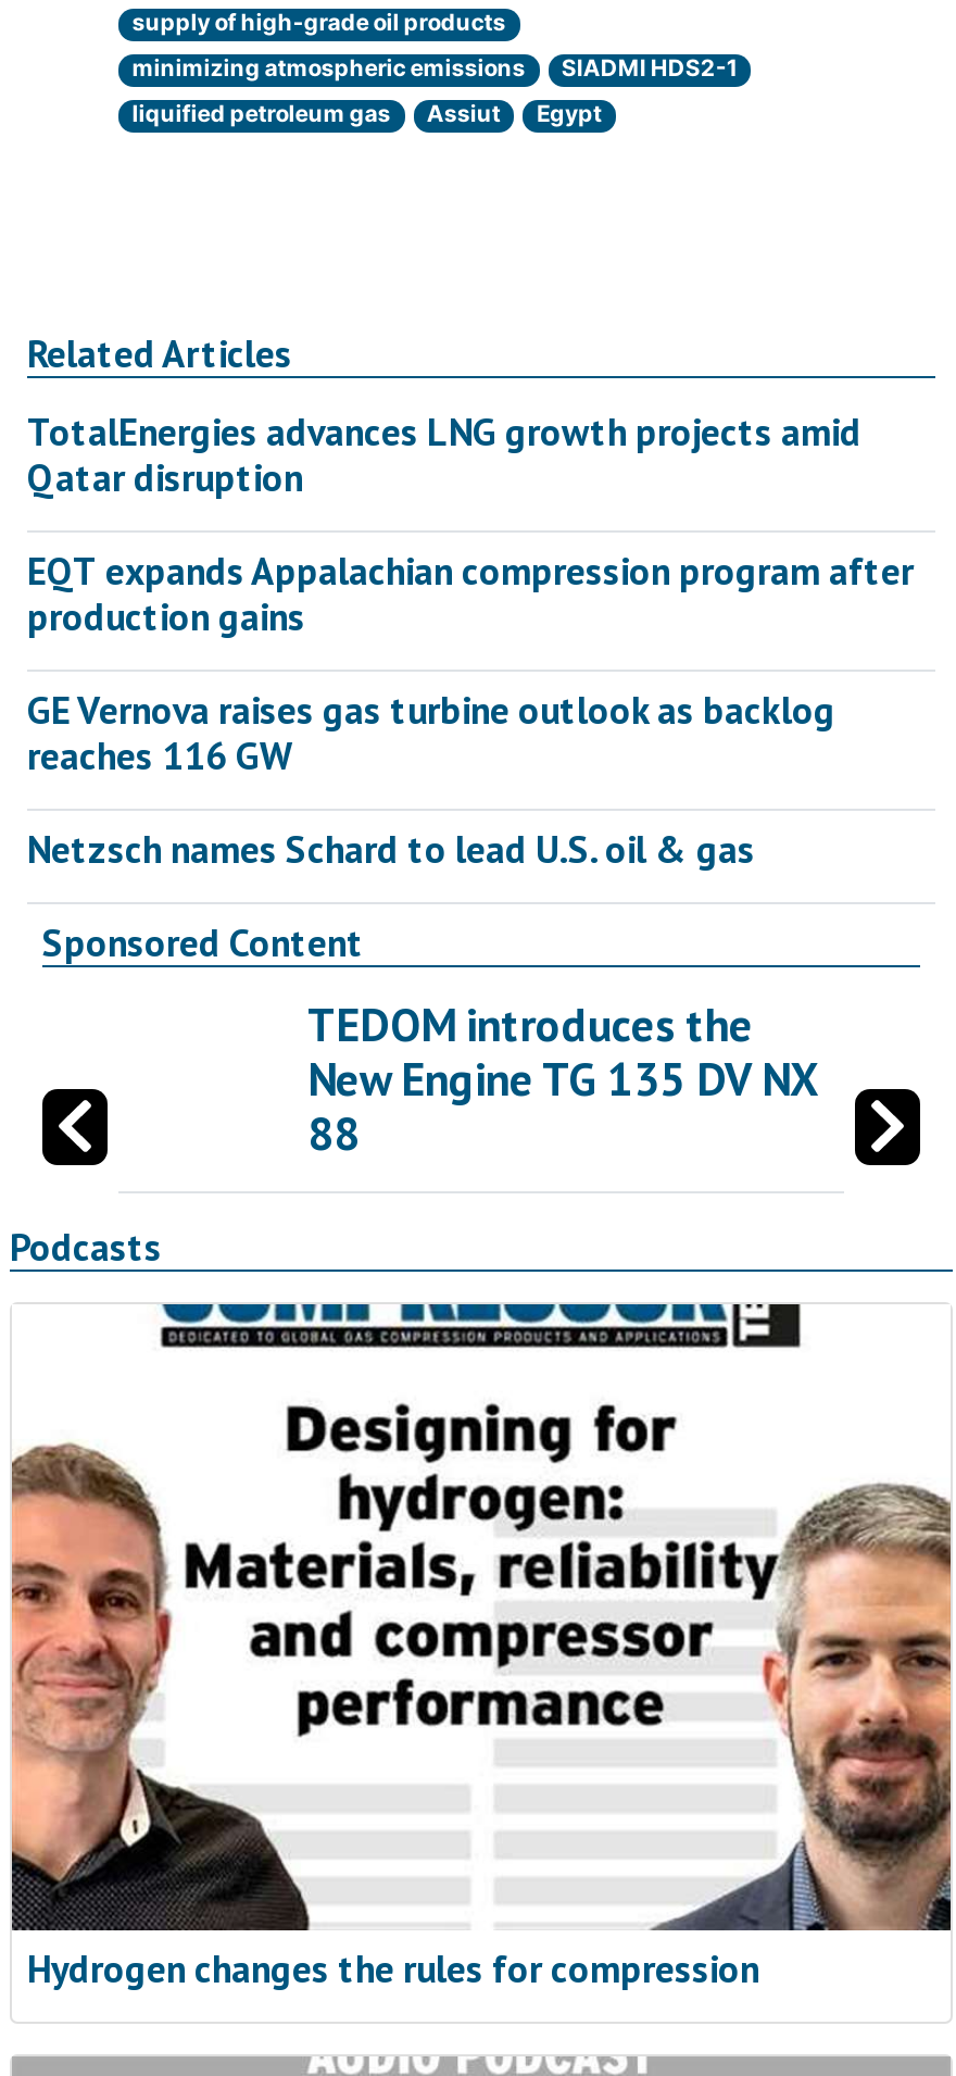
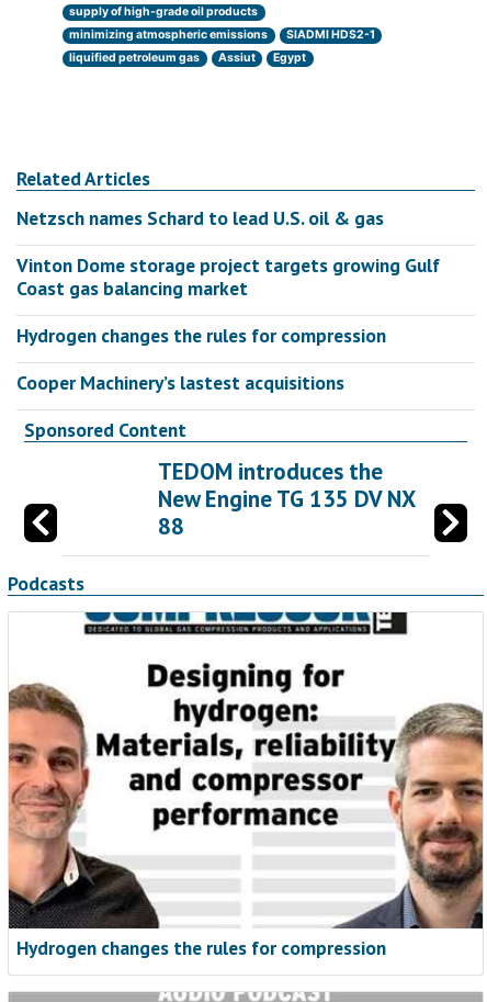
- TotalEnergies advances LNG growth projects amid
- Qatar disruption
- EQT expands Appalachian compression program after
- production gains
- GE Vernova raises gas turbine outlook as backlog
- reaches 116 GW

moved up: Netzsch names Schard to lead U.S. oil & gas

+ Vinton Dome storage project targets growing Gulf
+ Coast gas balancing market
+ Hydrogen changes the rules for compression
+ Cooper Machinery’s lastest acquisitions
